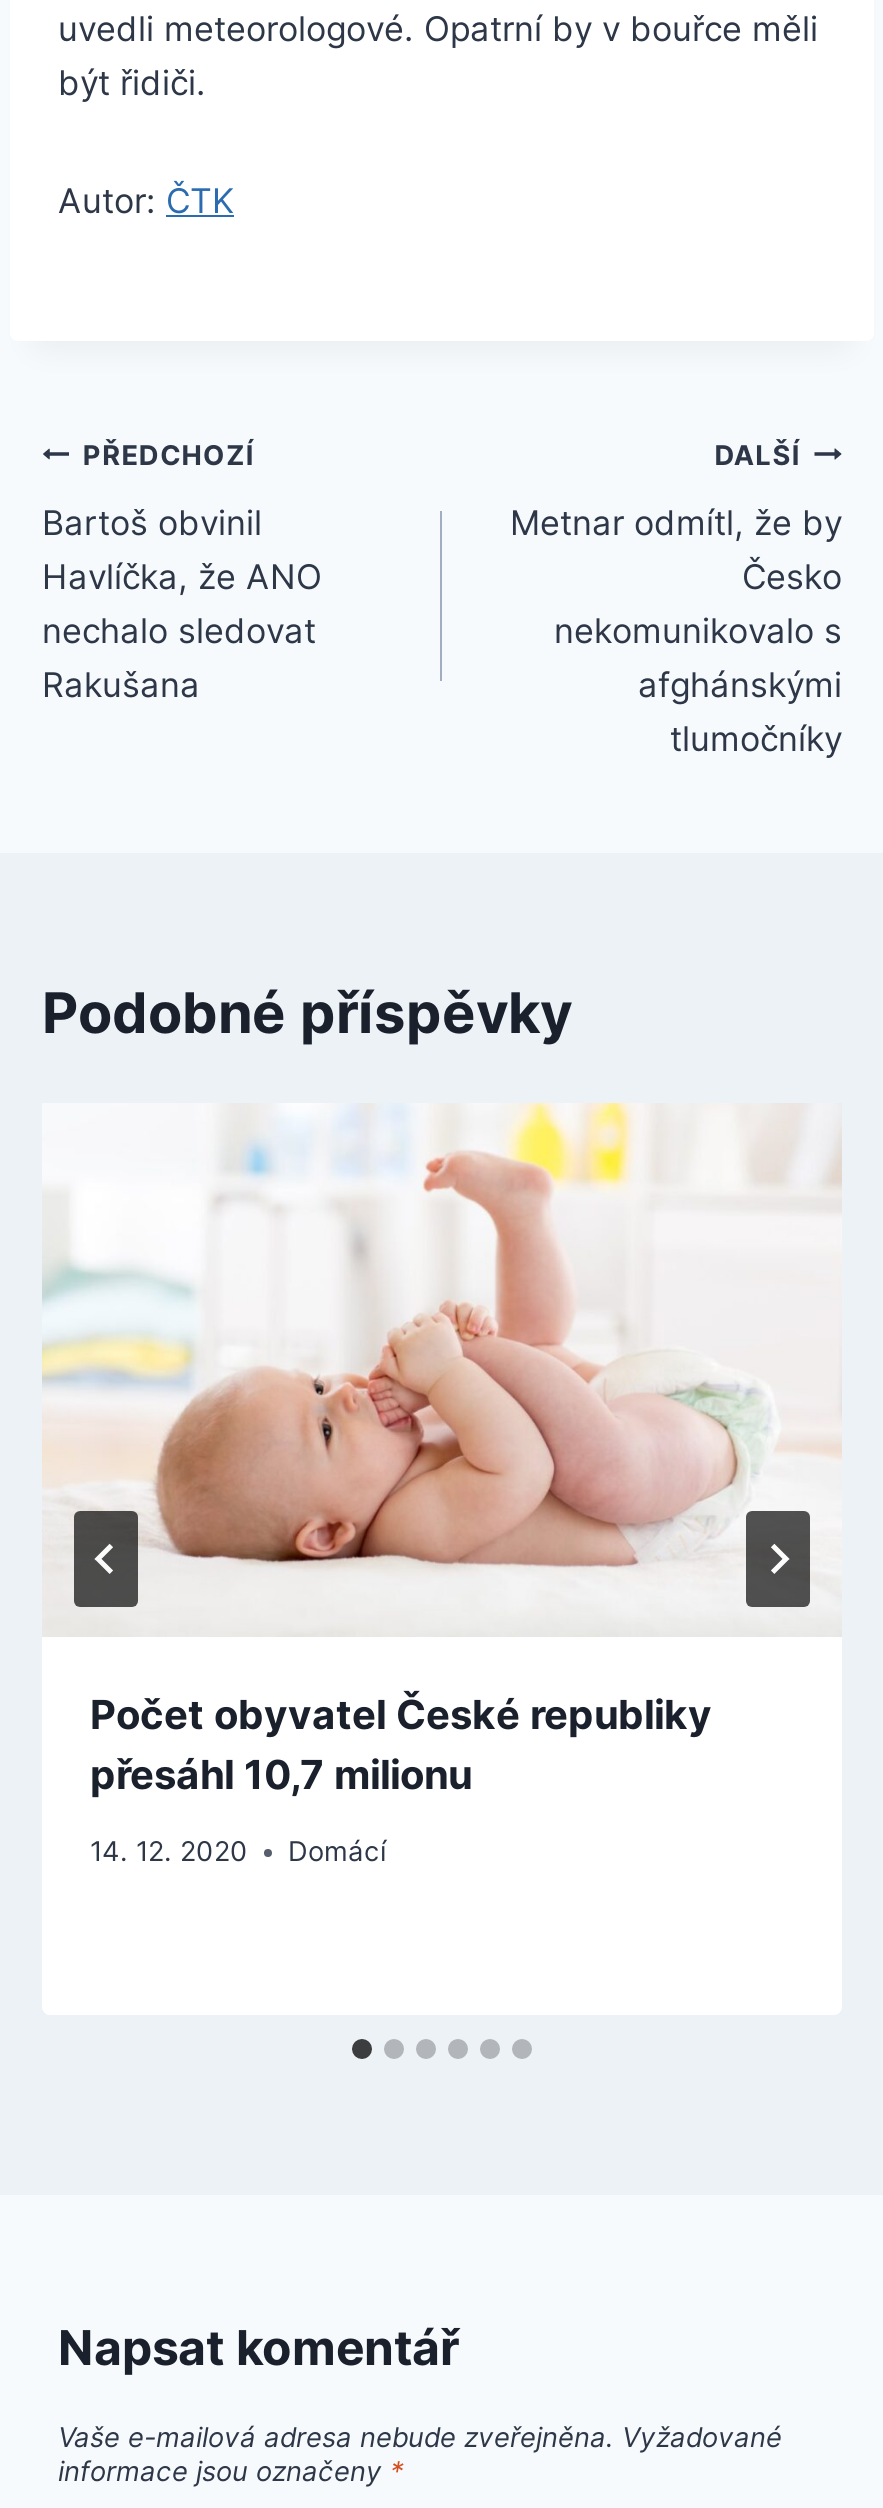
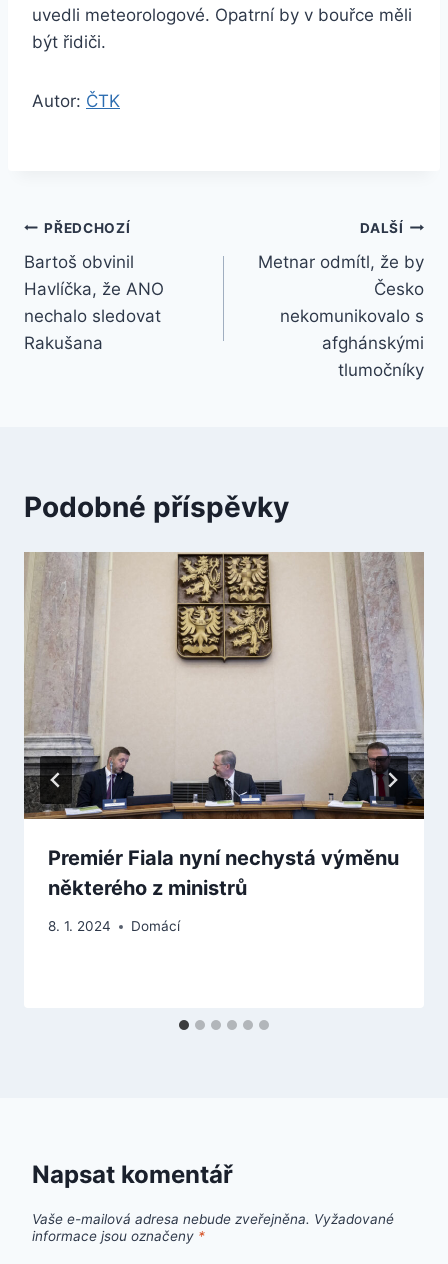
- [image]
- Počet obyvatel České republiky
- přesáhl 10,7 milionu
+ [image]
+ Premiér Fiala nyní nechystá výměnu
+ některého z ministrů

- 14. 12. 2020 Domácí
+ 8. 1. 2024 Domácí
